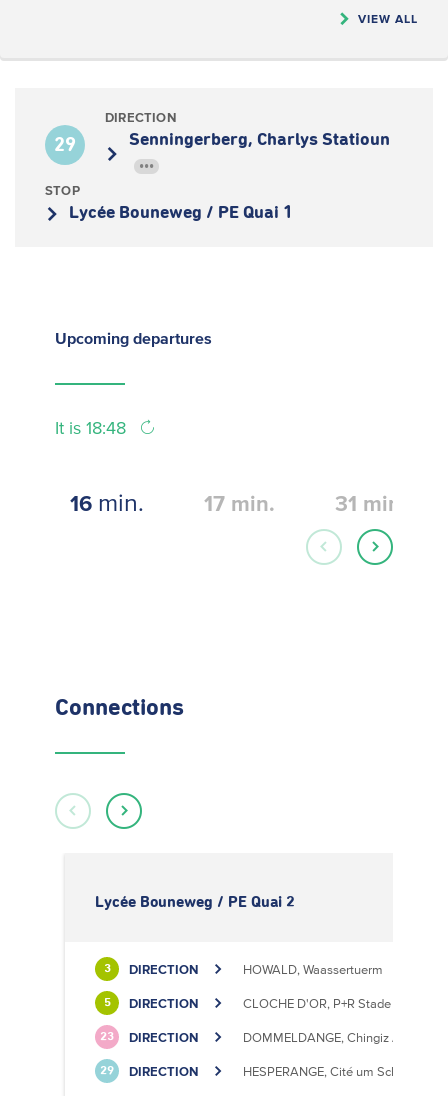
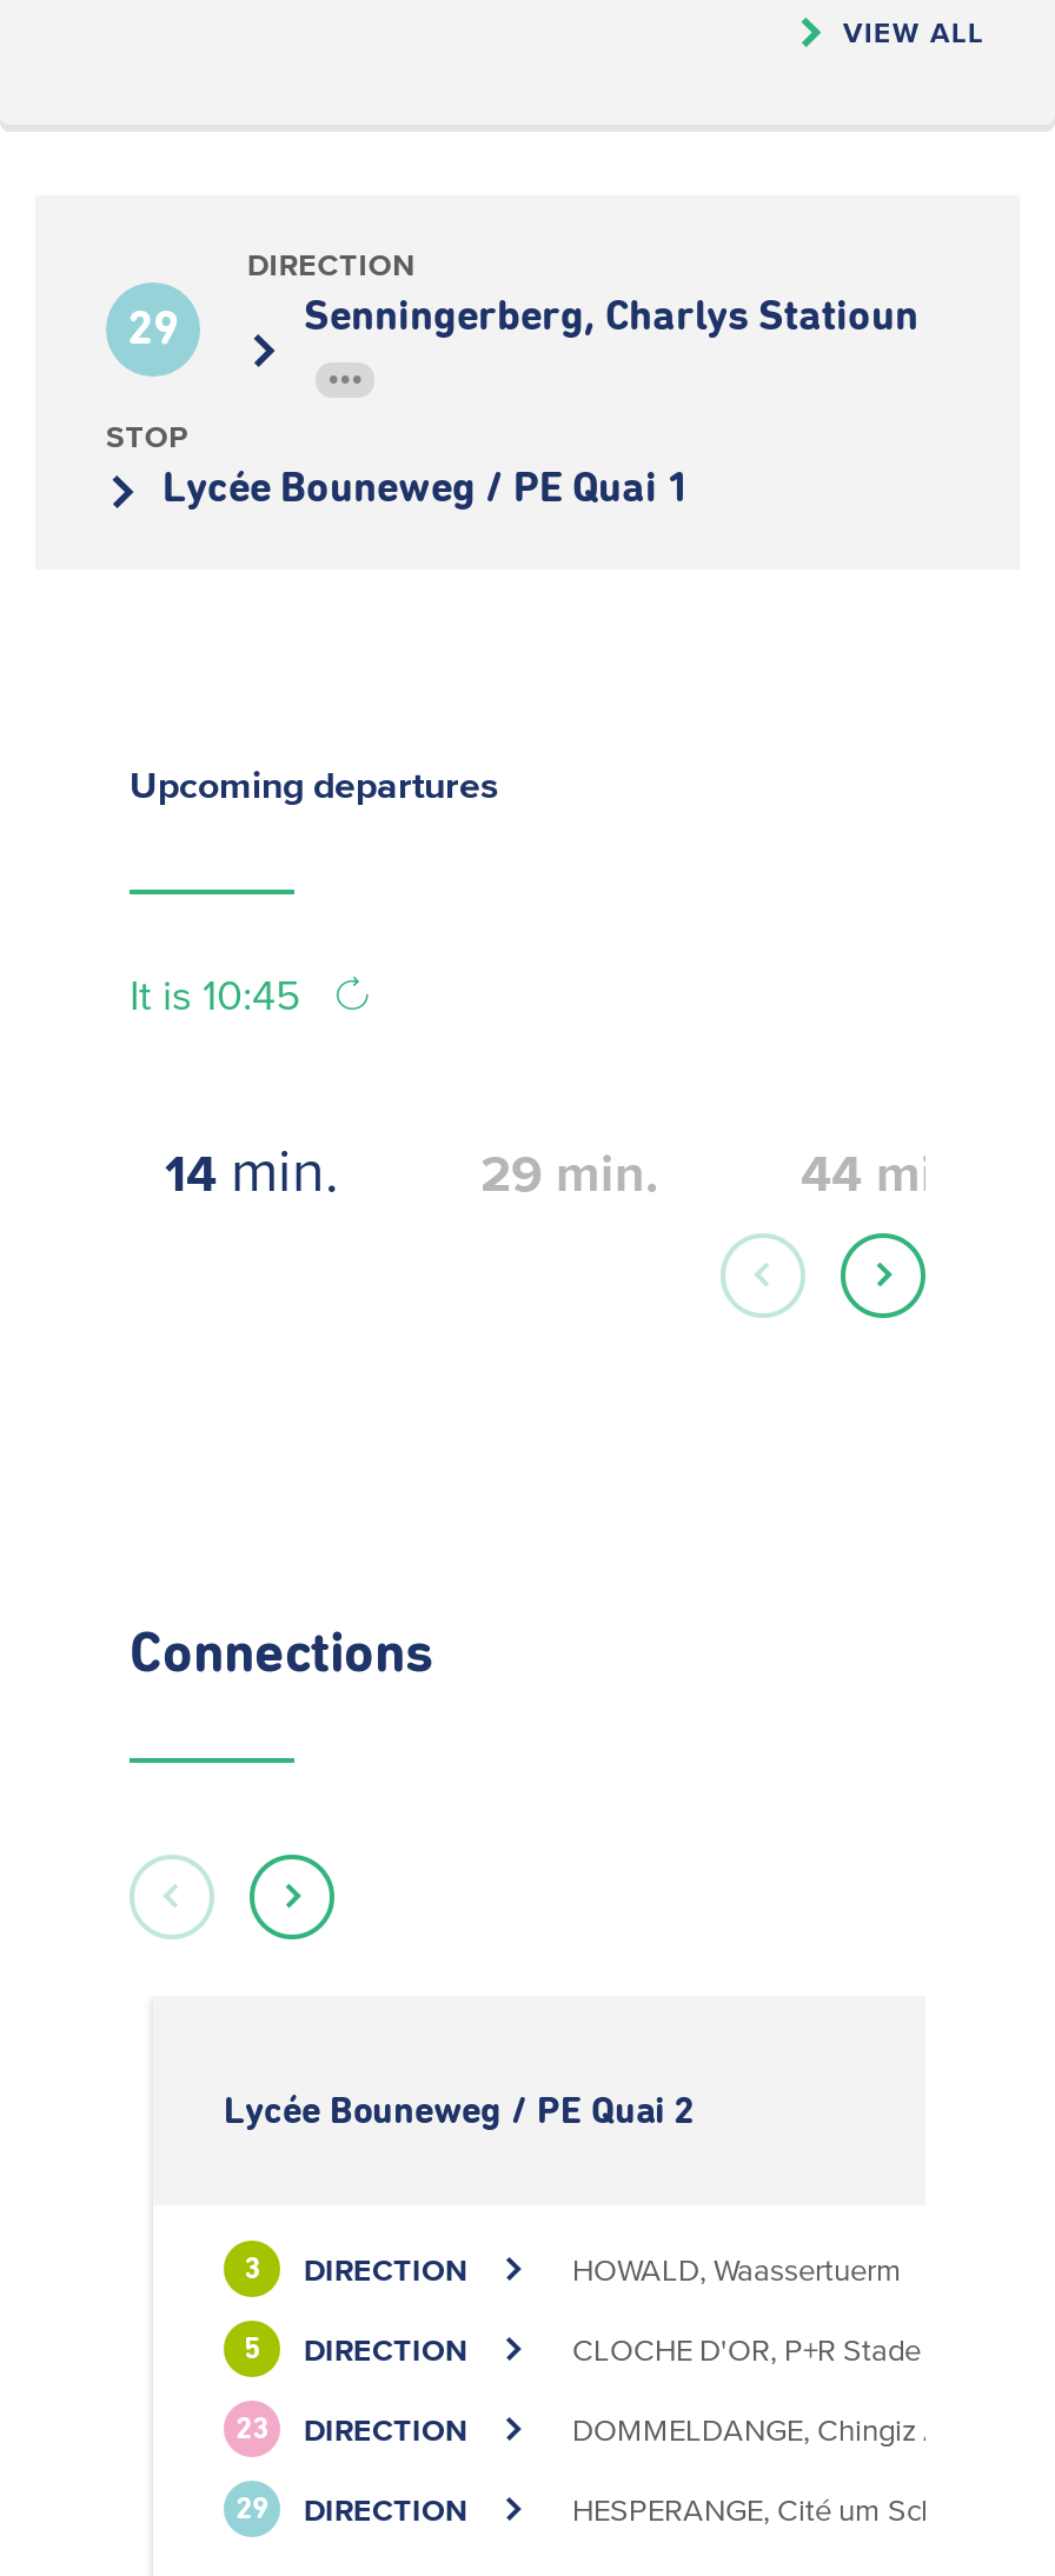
- It is 18:48
+ It is 10:45

- 16 min.
+ 14 min.

- 17 min.
+ 29 min.

- 31 min.
+ 44 min.
